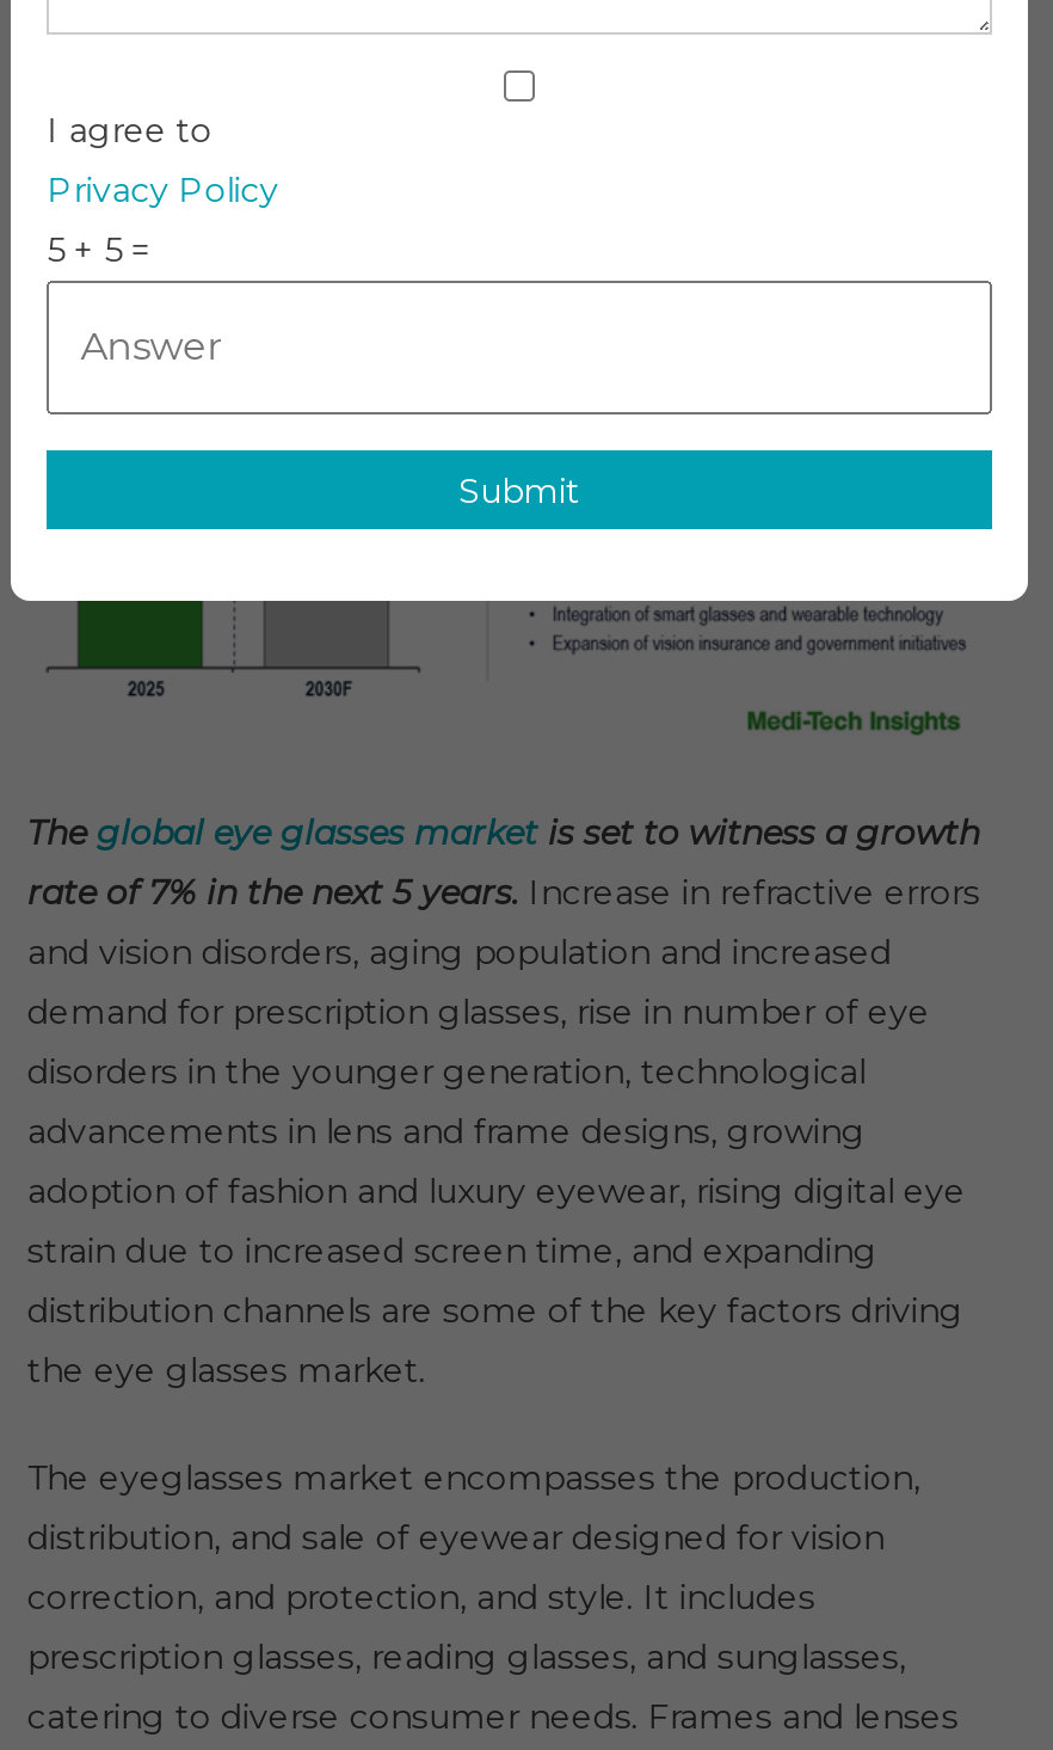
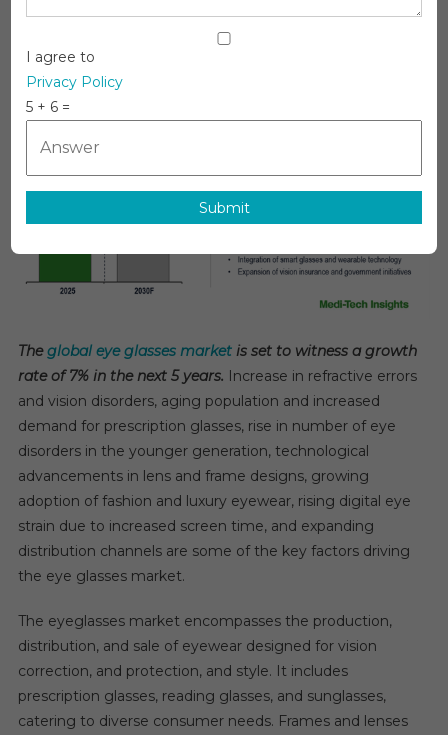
- 5 + 5 =
+ 5 + 6 =
